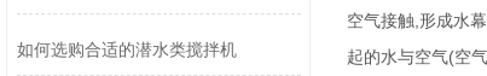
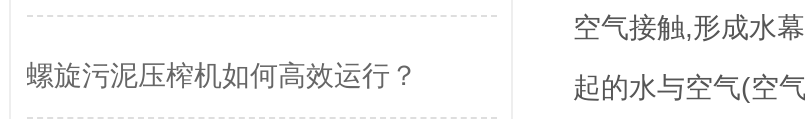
- 如何选购合适的潜水类搅拌机
+ 螺旋污泥压榨机如何高效运行？
